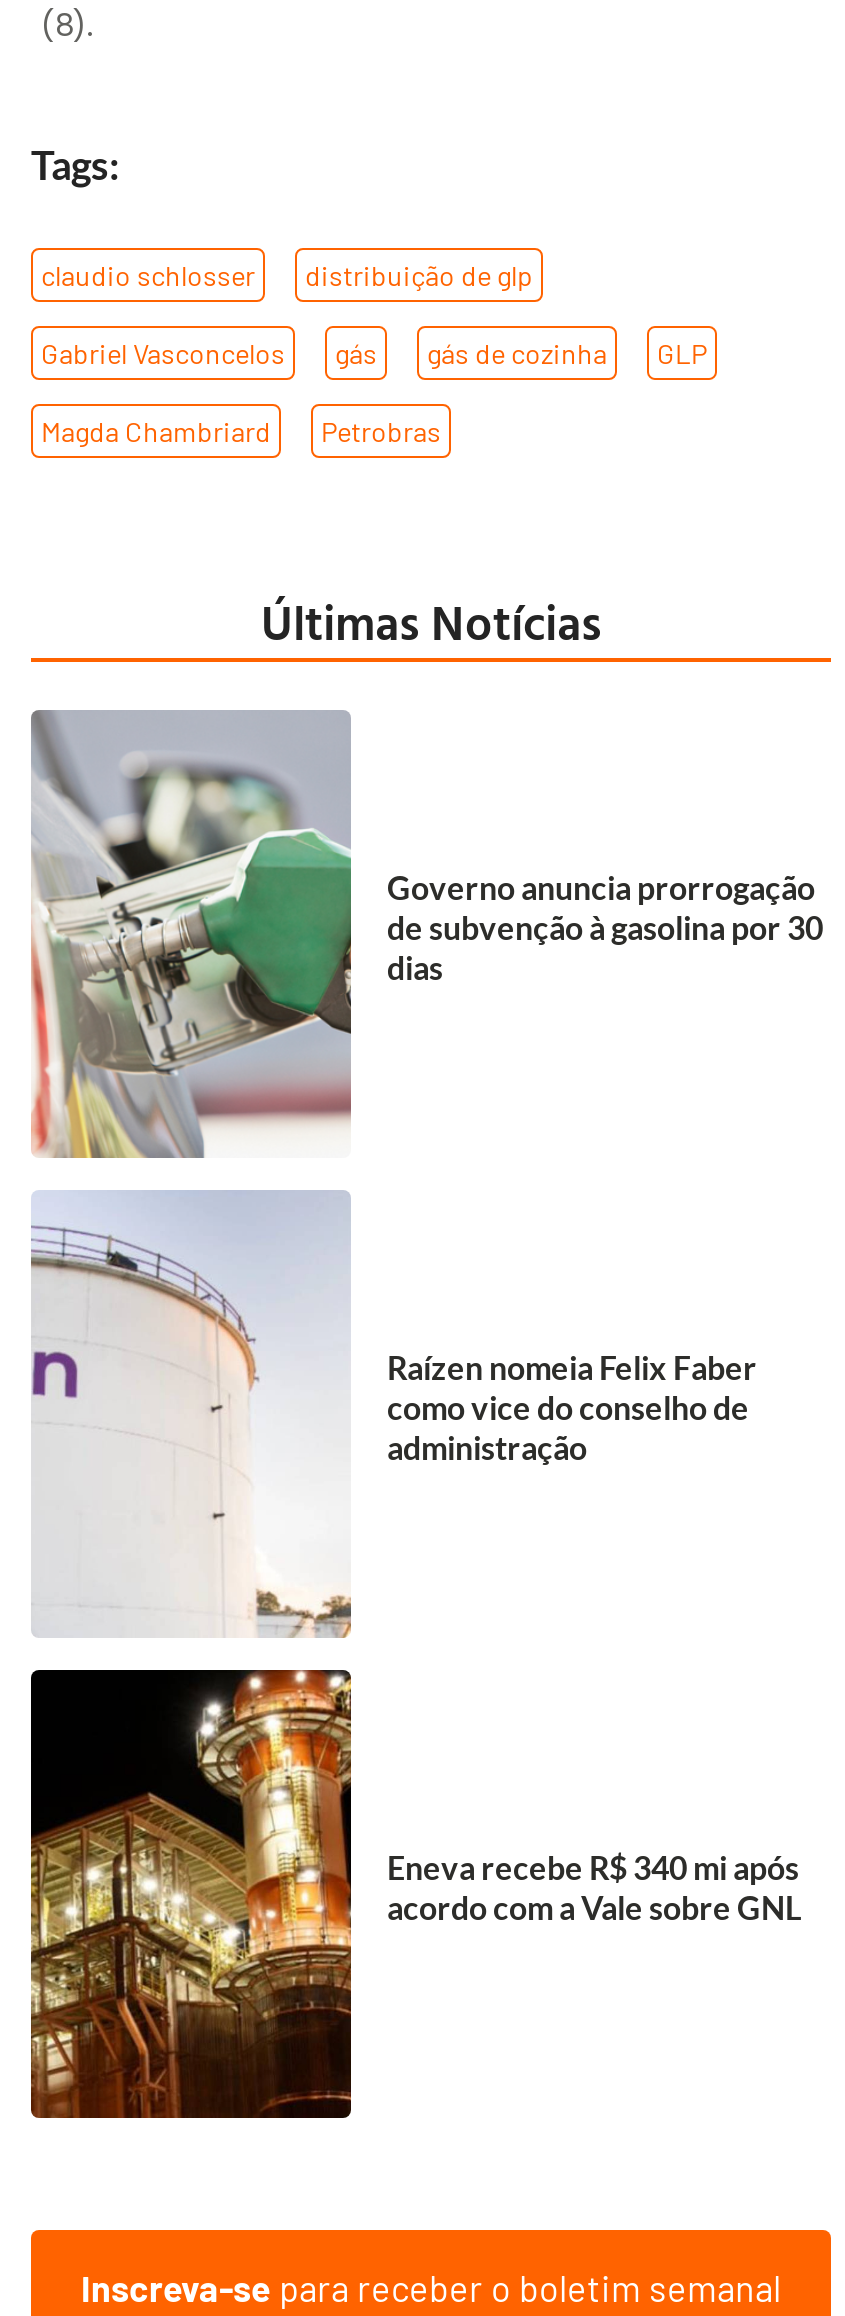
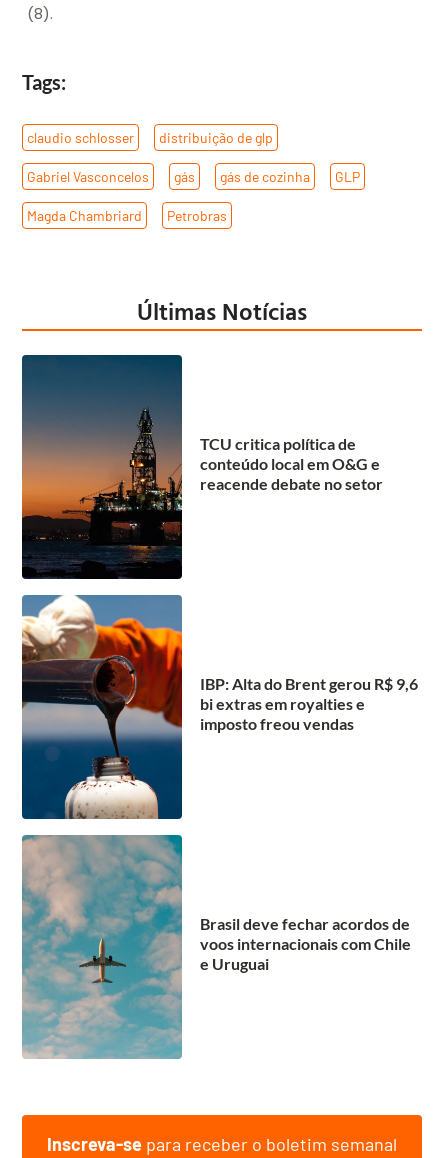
- [image]
- Governo anuncia prorrogação
- de subvenção à gasolina por 30
- dias
+ [image]
+ TCU critica política de
+ conteúdo local em O&G e
+ reacende debate no setor

- [image]
- Raízen nomeia Felix Faber
- como vice do conselho de
- administração
+ [image]
+ IBP: Alta do Brent gerou R$ 9,6
+ bi extras em royalties e
+ imposto freou vendas

- [image]
- Eneva recebe R$ 340 mi após
- acordo com a Vale sobre GNL
+ [image]
+ Brasil deve fechar acordos de
+ voos internacionais com Chile
+ e Uruguai
